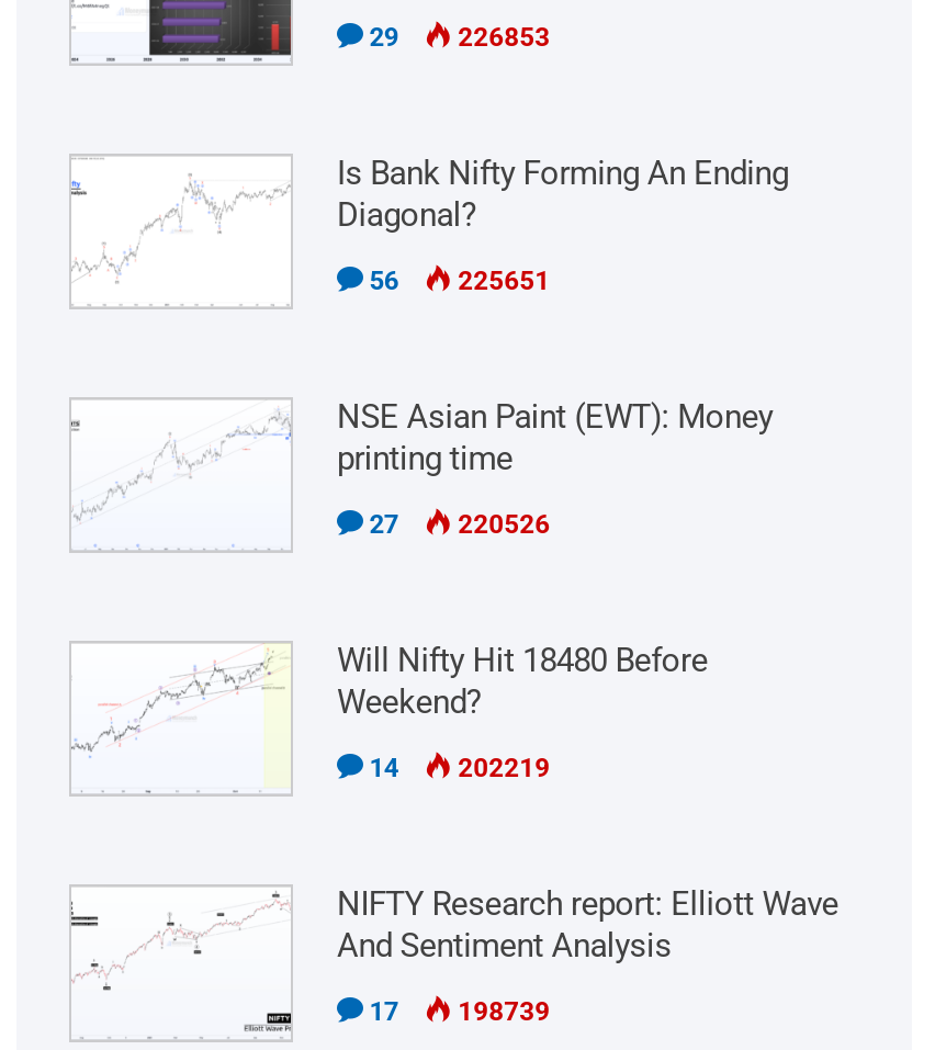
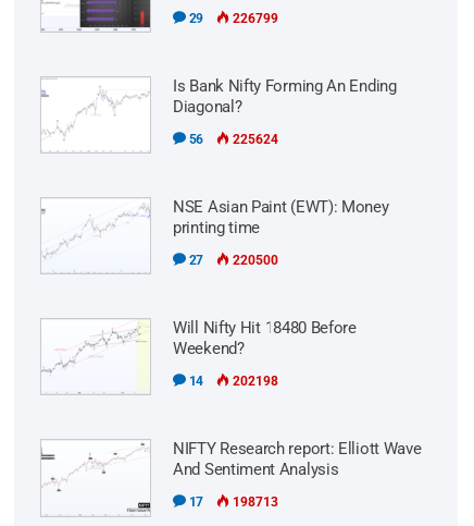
- 29 226853
+ 29 226799

- 56 225651
+ 56 225624

- 27 220526
+ 27 220500

- 14 202219
+ 14 202198

- 17 198739
+ 17 198713
